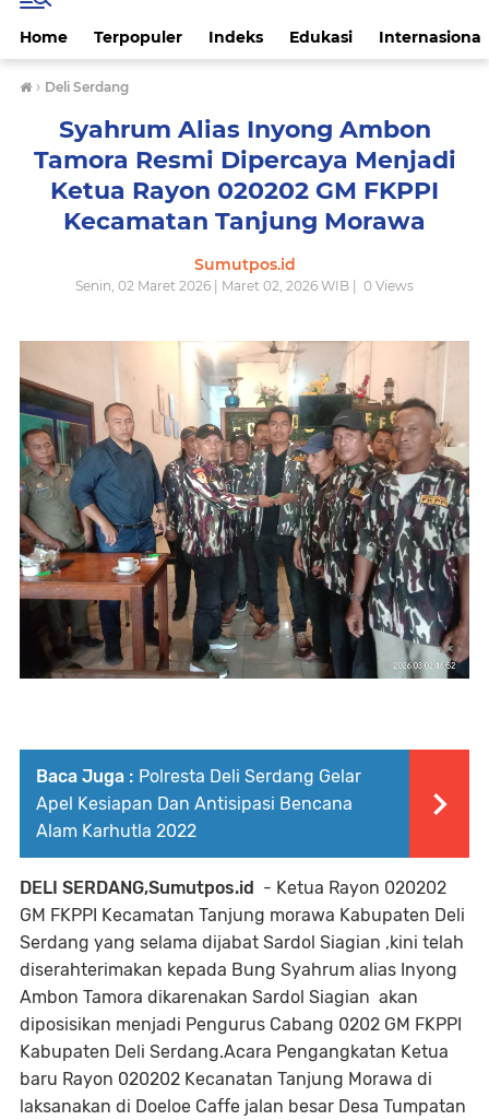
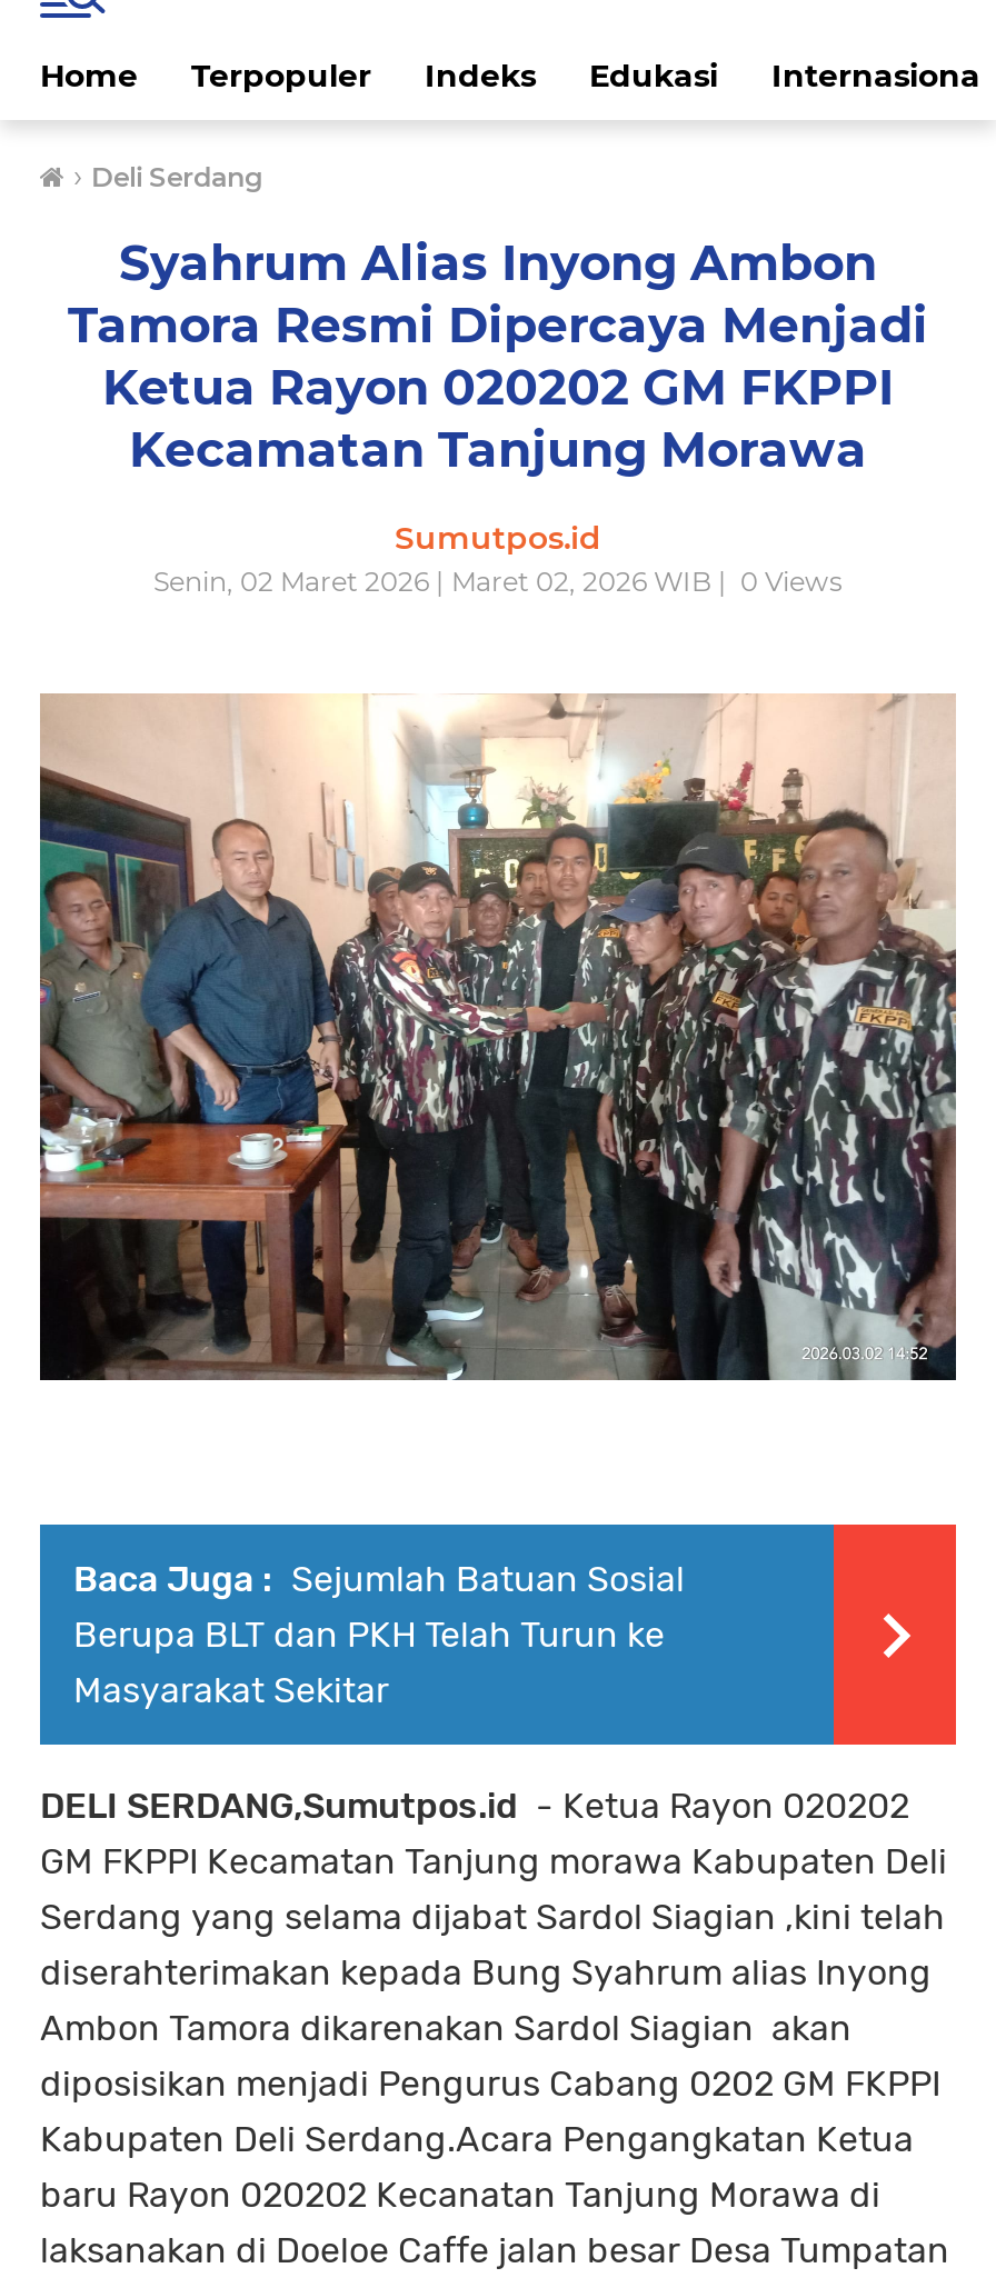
- Baca Juga : Polresta Deli Serdang Gelar
- Apel Kesiapan Dan Antisipasi Bencana
- Alam Karhutla 2022
+ Baca Juga : Sejumlah Batuan Sosial
+ Berupa BLT dan PKH Telah Turun ke
+ Masyarakat Sekitar
